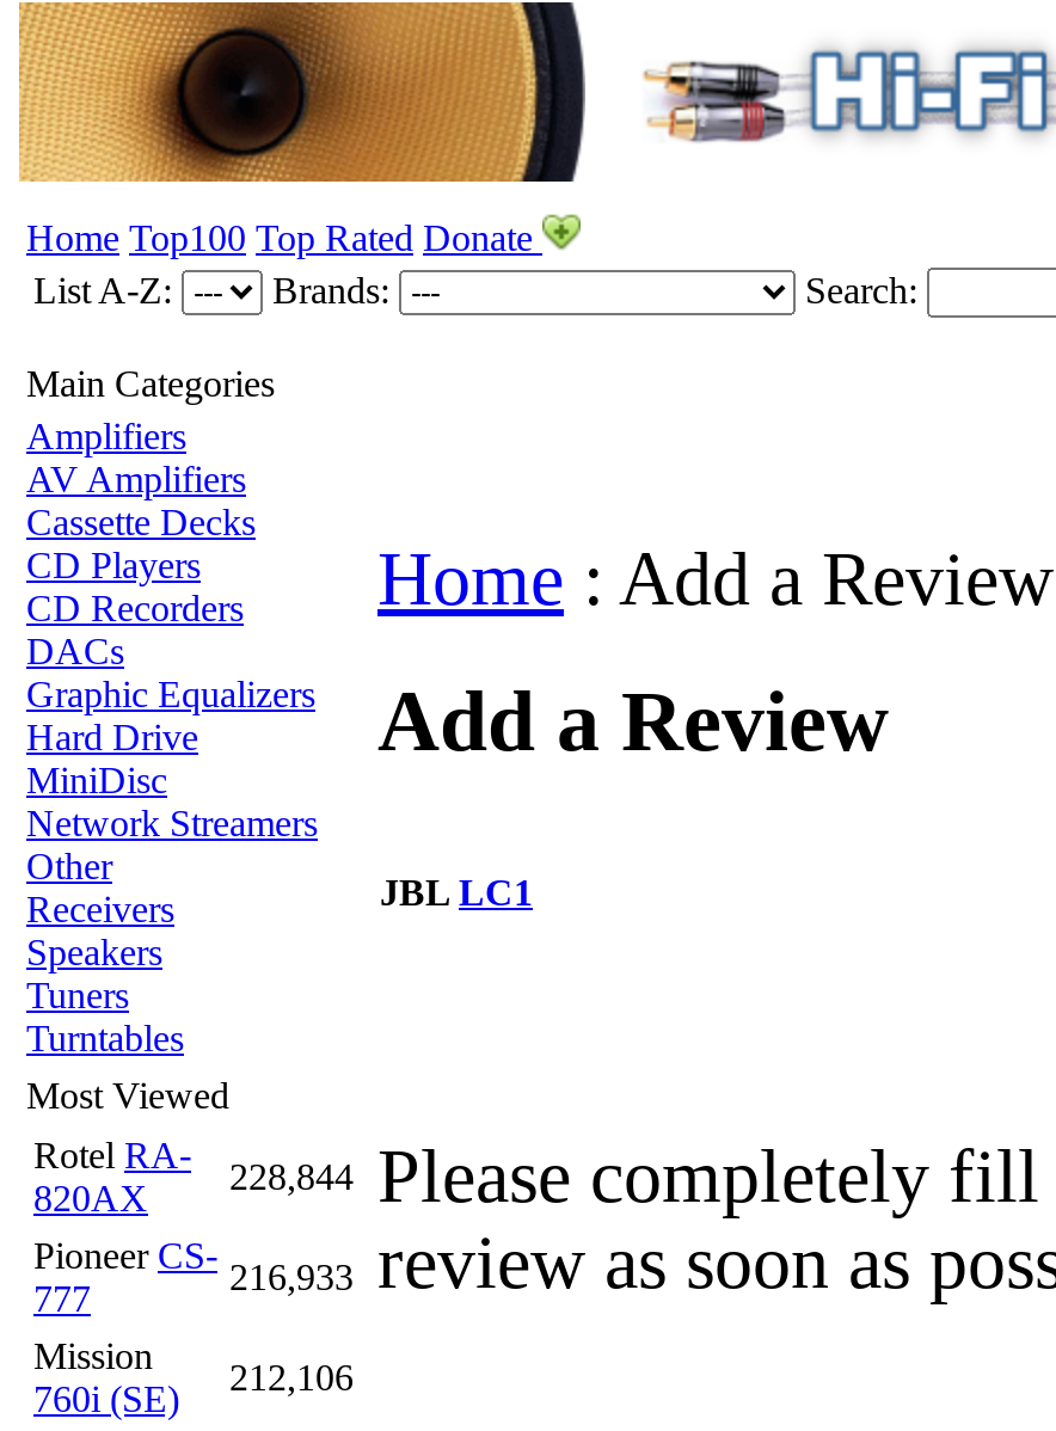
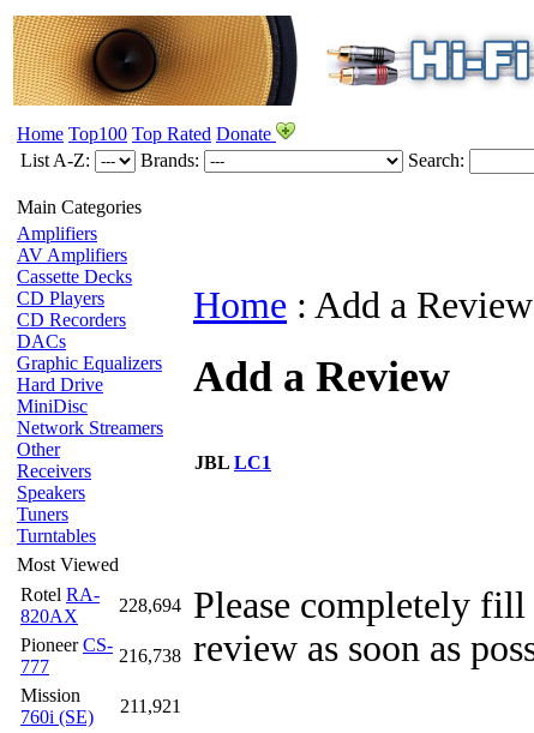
- 228,844
+ 228,694

- 216,933
+ 216,738

- 212,106
+ 211,921
